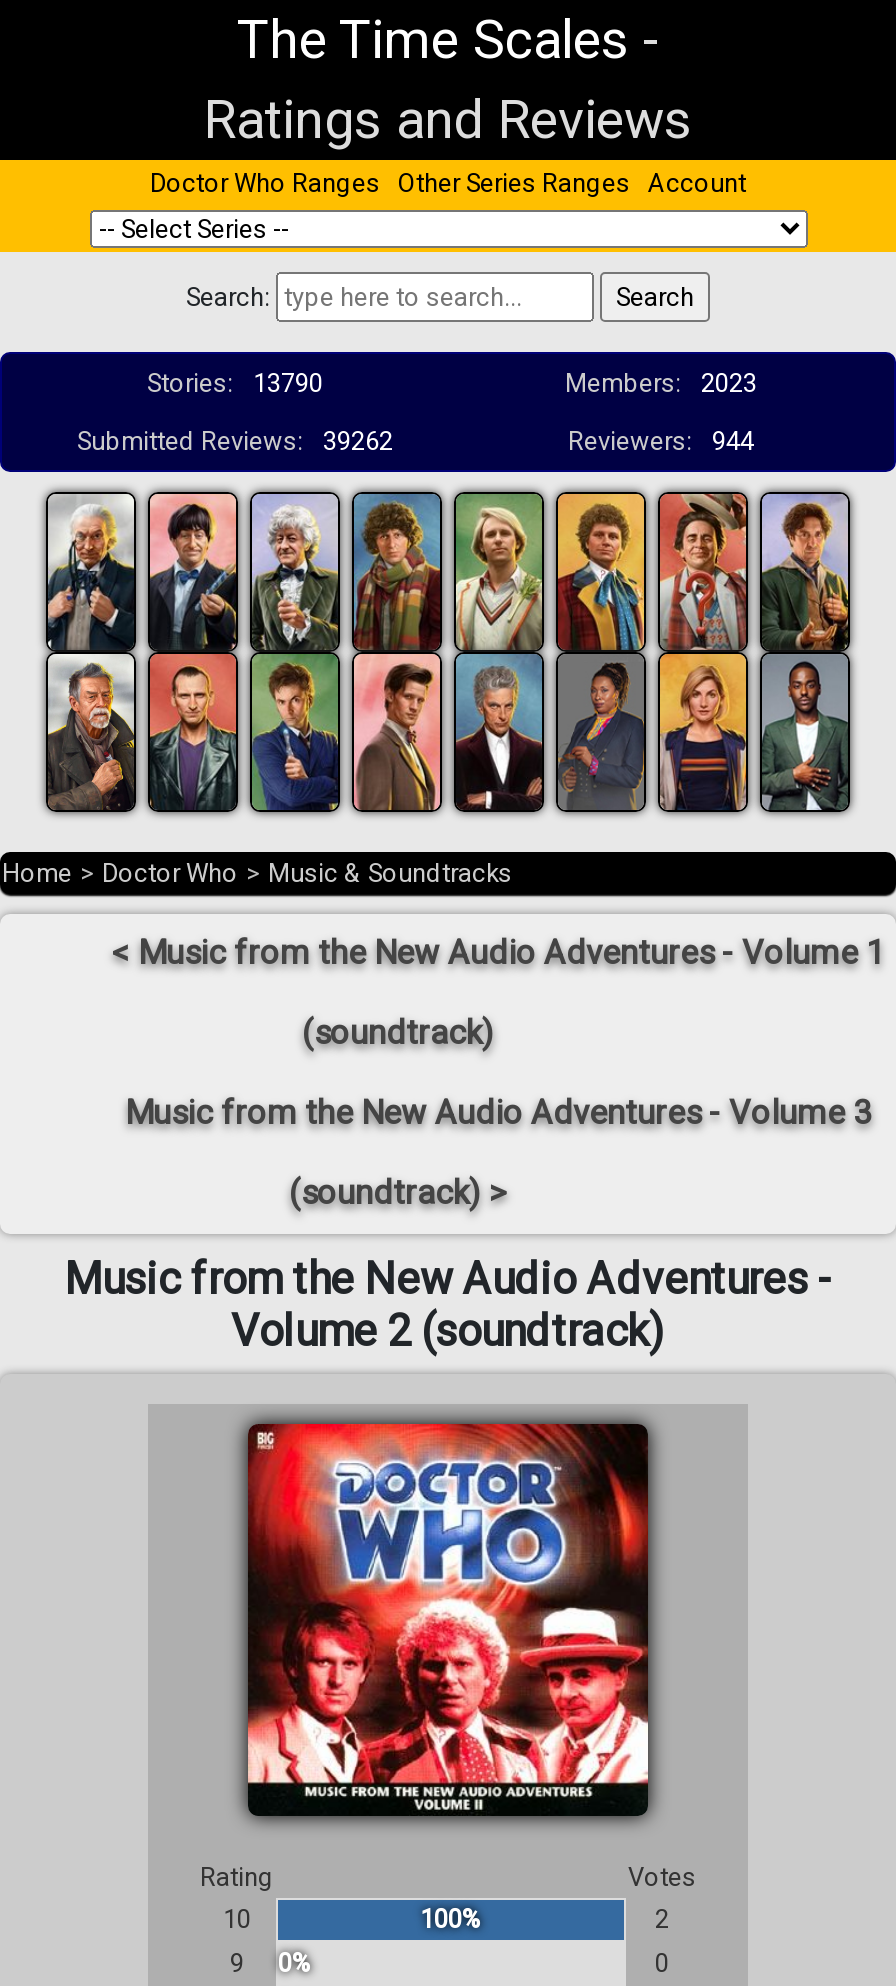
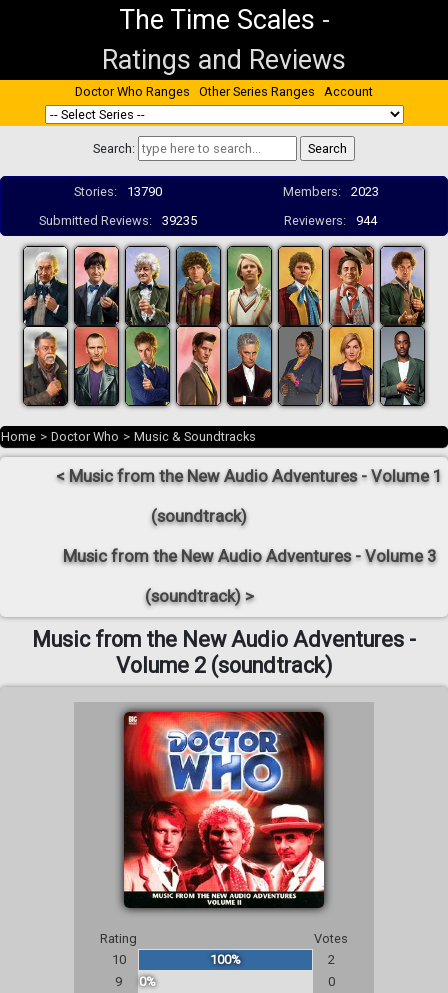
- Submitted Reviews: 39262
+ Submitted Reviews: 39235
